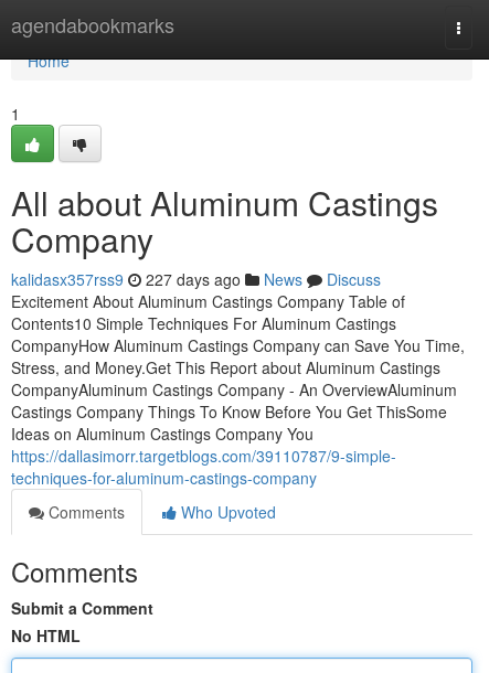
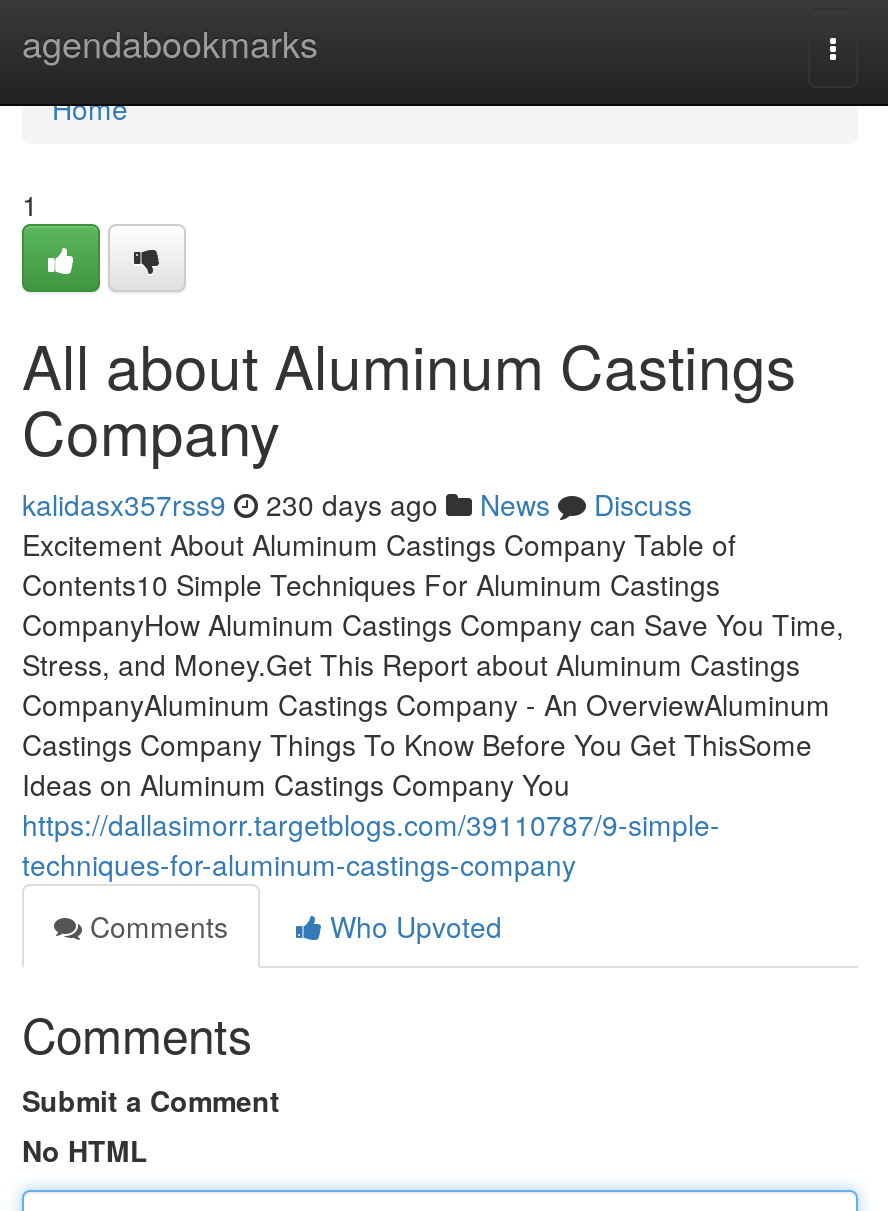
- kalidasx357rss9 227 days ago News Discuss
+ kalidasx357rss9 230 days ago News Discuss
